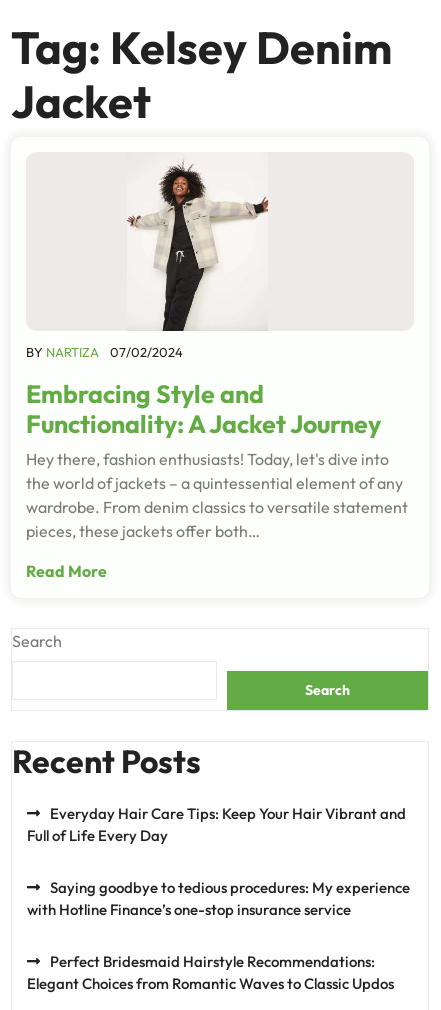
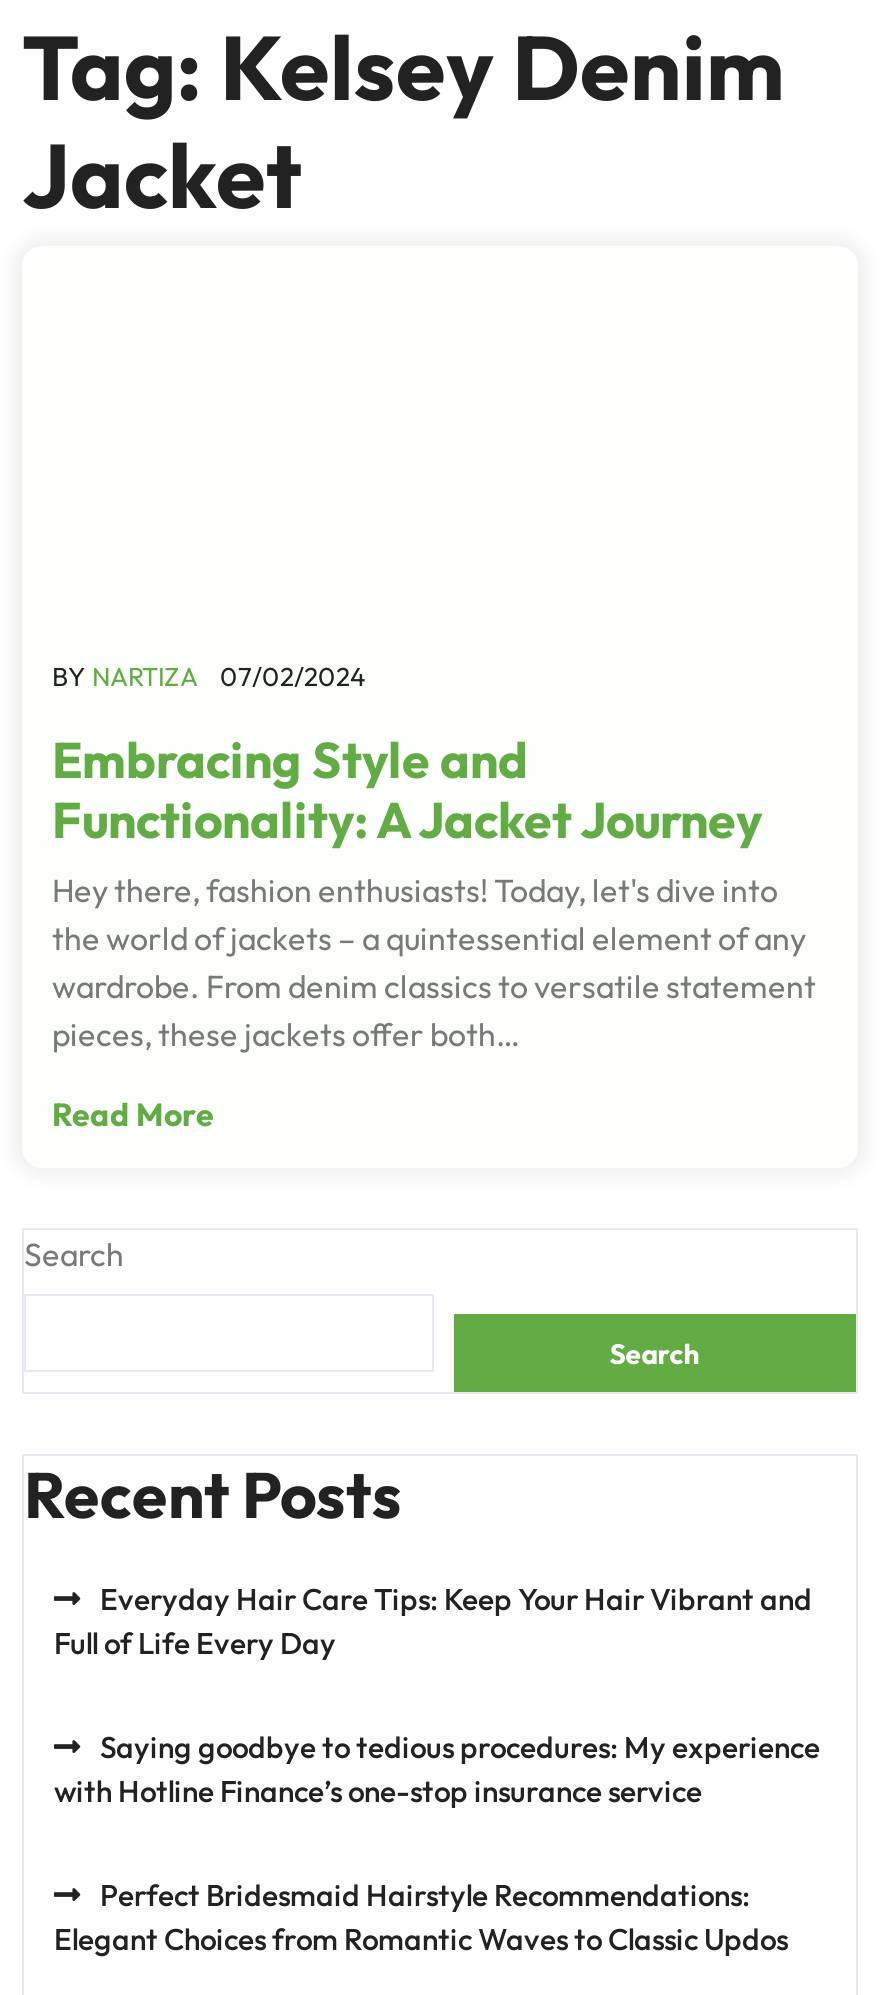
- [image]
